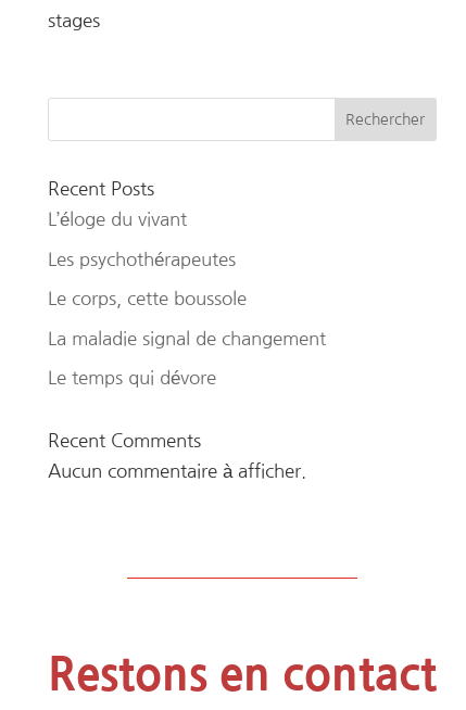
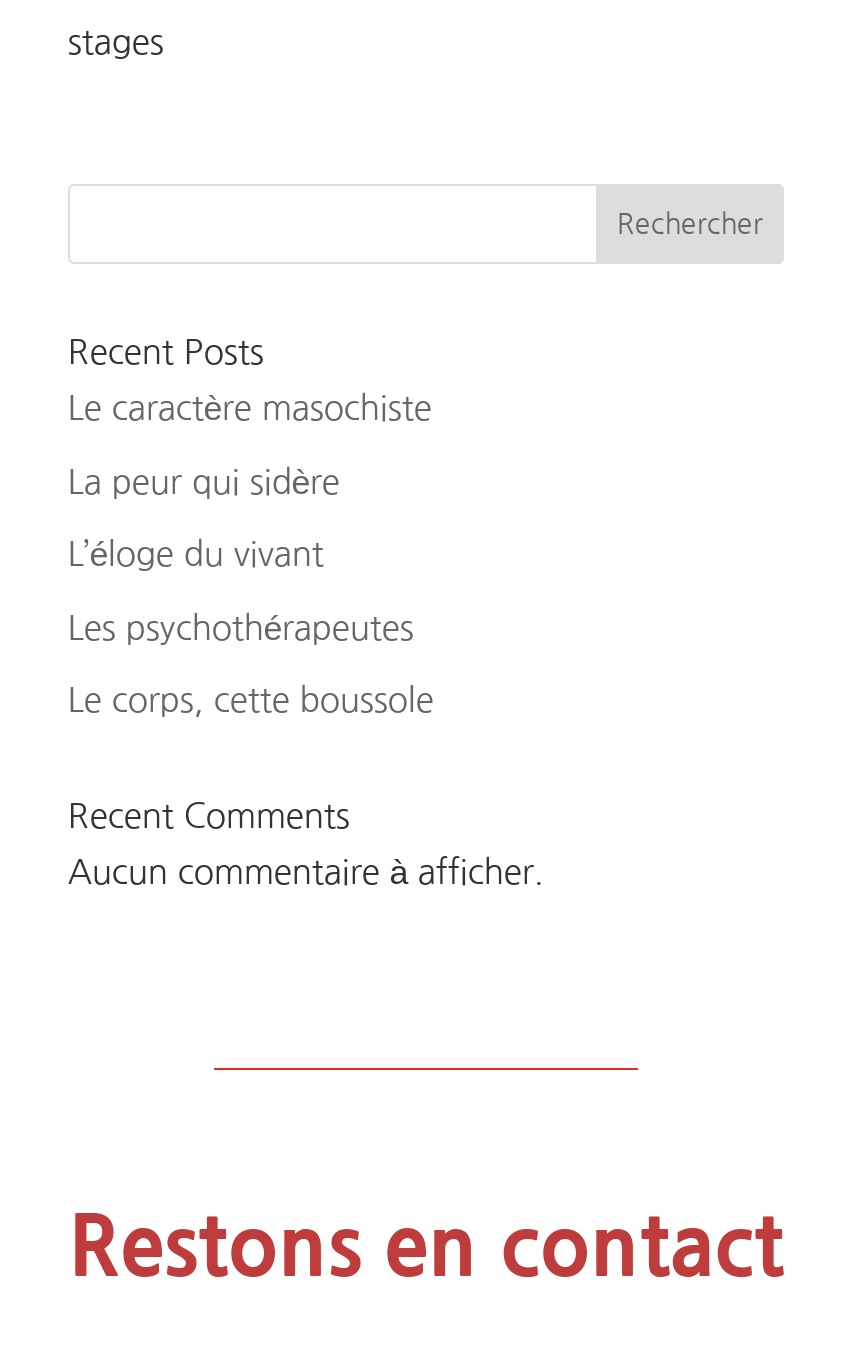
+ Le caractère masochiste
+ La peur qui sidère

moved down: L’éloge du vivant | Les psychothérapeutes | Le corps, cette boussole

- La maladie signal de changement
- Le temps qui dévore
